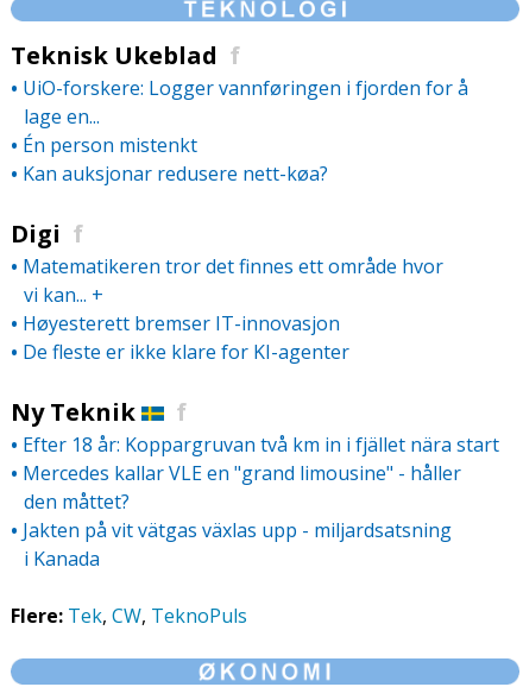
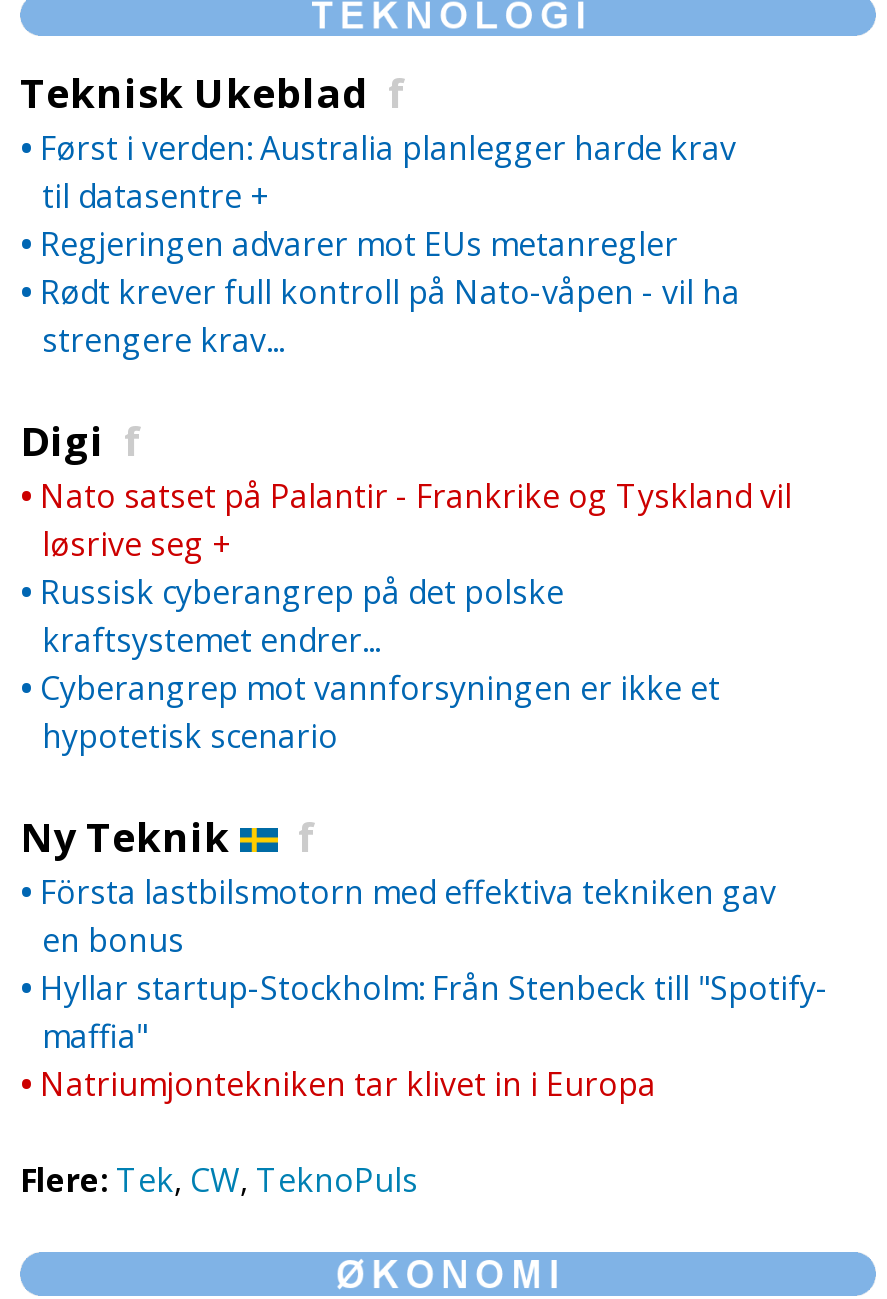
- • UiO-forskere: Logger vannføringen i fjorden for å
- lage en...
- • Én person mistenkt
- • Kan auksjonar redusere nett-køa?
+ • Først i verden: Australia planlegger harde krav
+ til datasentre +
+ • Regjeringen advarer mot EUs metanregler
+ • Rødt krever full kontroll på Nato-våpen - vil ha
+ strengere krav...

- • Matematikeren tror det finnes ett område hvor
- vi kan... +
- • Høyesterett bremser IT-innovasjon
- • De fleste er ikke klare for KI-agenter
+ • Nato satset på Palantir - Frankrike og Tyskland vil
+ løsrive seg +
+ • Russisk cyberangrep på det polske
+ kraftsystemet endrer...
+ • Cyberangrep mot vannforsyningen er ikke et
+ hypotetisk scenario

- • Efter 18 år: Koppargruvan två km in i fjället nära start
- • Mercedes kallar VLE en "grand limousine" - håller
- den måttet?
- • Jakten på vit vätgas växlas upp - miljardsatsning
- i Kanada
+ • Första lastbilsmotorn med effektiva tekniken gav
+ en bonus
+ • Hyllar startup-Stockholm: Från Stenbeck till "Spotify-
+ maffia"
+ • Natriumjontekniken tar klivet in i Europa
